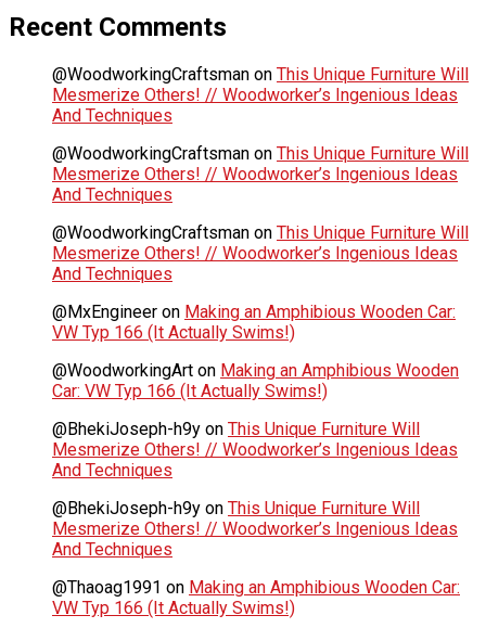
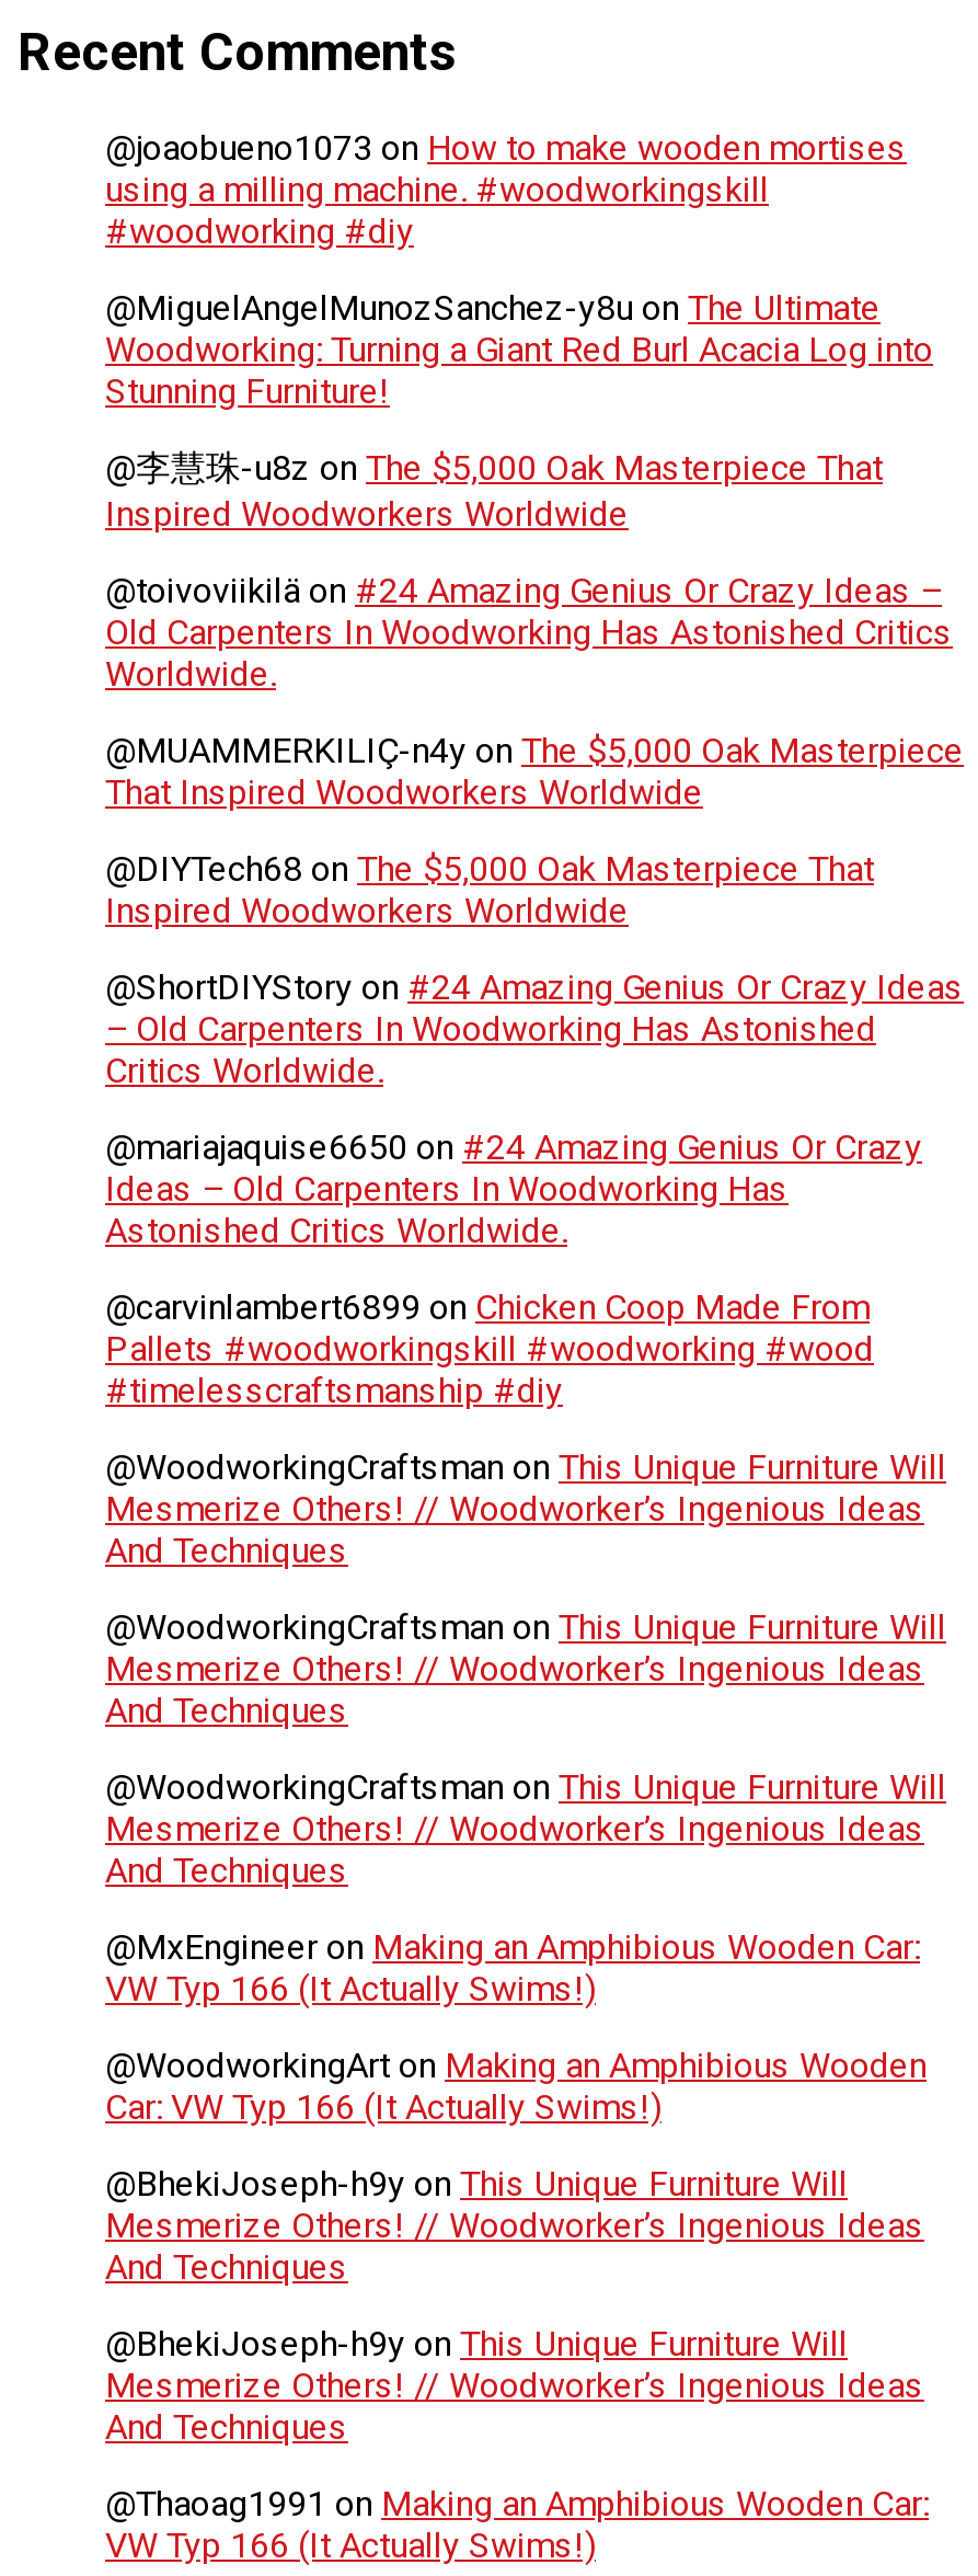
+ @joaobueno1073 on How to make wooden mortises
+ using a milling machine. #woodworkingskill
+ #woodworking #diy
+ @MiguelAngelMunozSanchez-y8u on The Ultimate
+ Woodworking: Turning a Giant Red Burl Acacia Log into
+ Stunning Furniture!
+ @李慧珠-u8z on The $5,000 Oak Masterpiece That
+ Inspired Woodworkers Worldwide
+ @toivoviikilä on #24 Amazing Genius Or Crazy Ideas –
+ Old Carpenters In Woodworking Has Astonished Critics
+ Worldwide.
+ @MUAMMERKILIÇ-n4y on The $5,000 Oak Masterpiece
+ That Inspired Woodworkers Worldwide
+ @DIYTech68 on The $5,000 Oak Masterpiece That
+ Inspired Woodworkers Worldwide
+ @ShortDIYStory on #24 Amazing Genius Or Crazy Ideas
+ – Old Carpenters In Woodworking Has Astonished
+ Critics Worldwide.
+ @mariajaquise6650 on #24 Amazing Genius Or Crazy
+ Ideas – Old Carpenters In Woodworking Has
+ Astonished Critics Worldwide.
+ @carvinlambert6899 on Chicken Coop Made From
+ Pallets #woodworkingskill #woodworking #wood
+ #timelesscraftsmanship #diy
